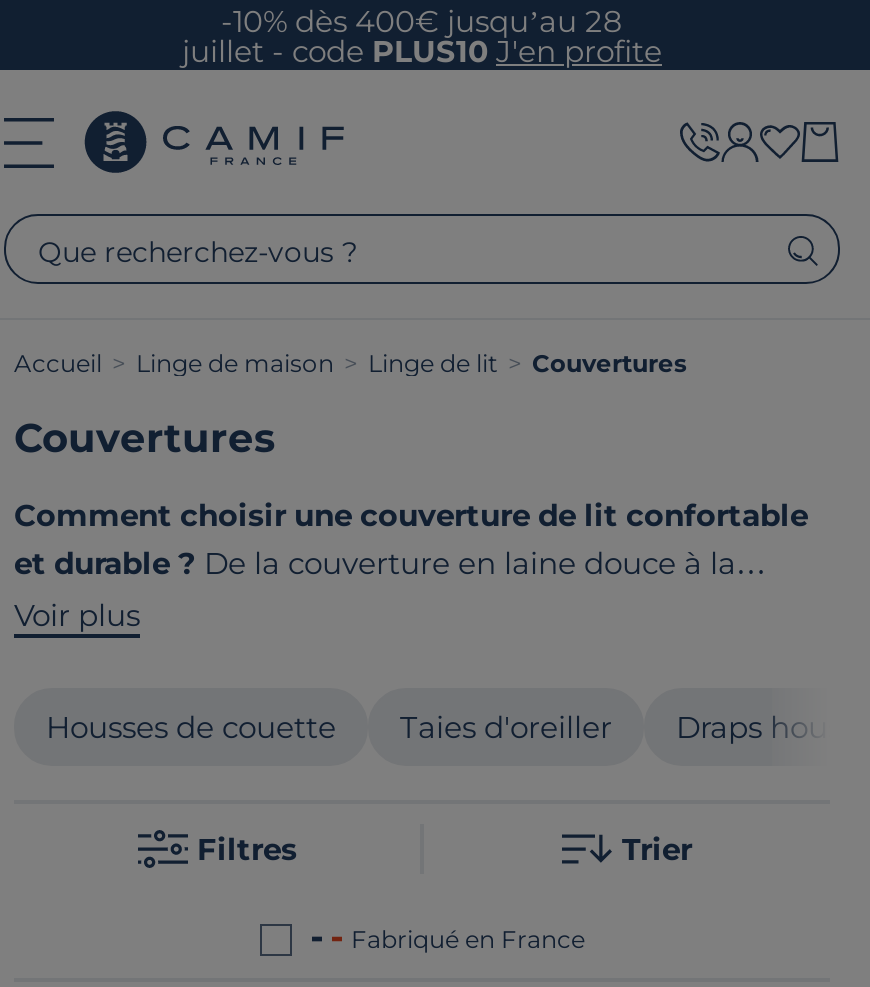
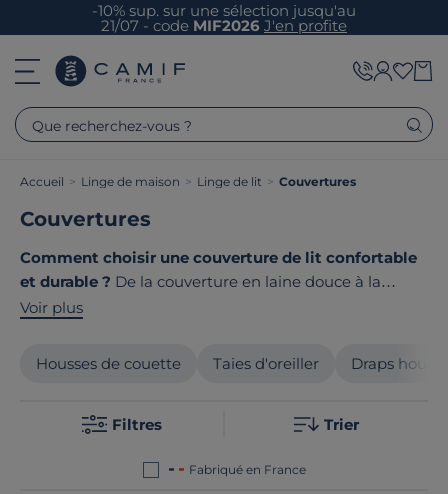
- -10% dès 400€ jusqu’au 28
- juillet - codePLUS10 J'en profite
+ -10% sup. sur une sélection jusqu'au
+ 21/07 - codeMIF2026 J'en profite
